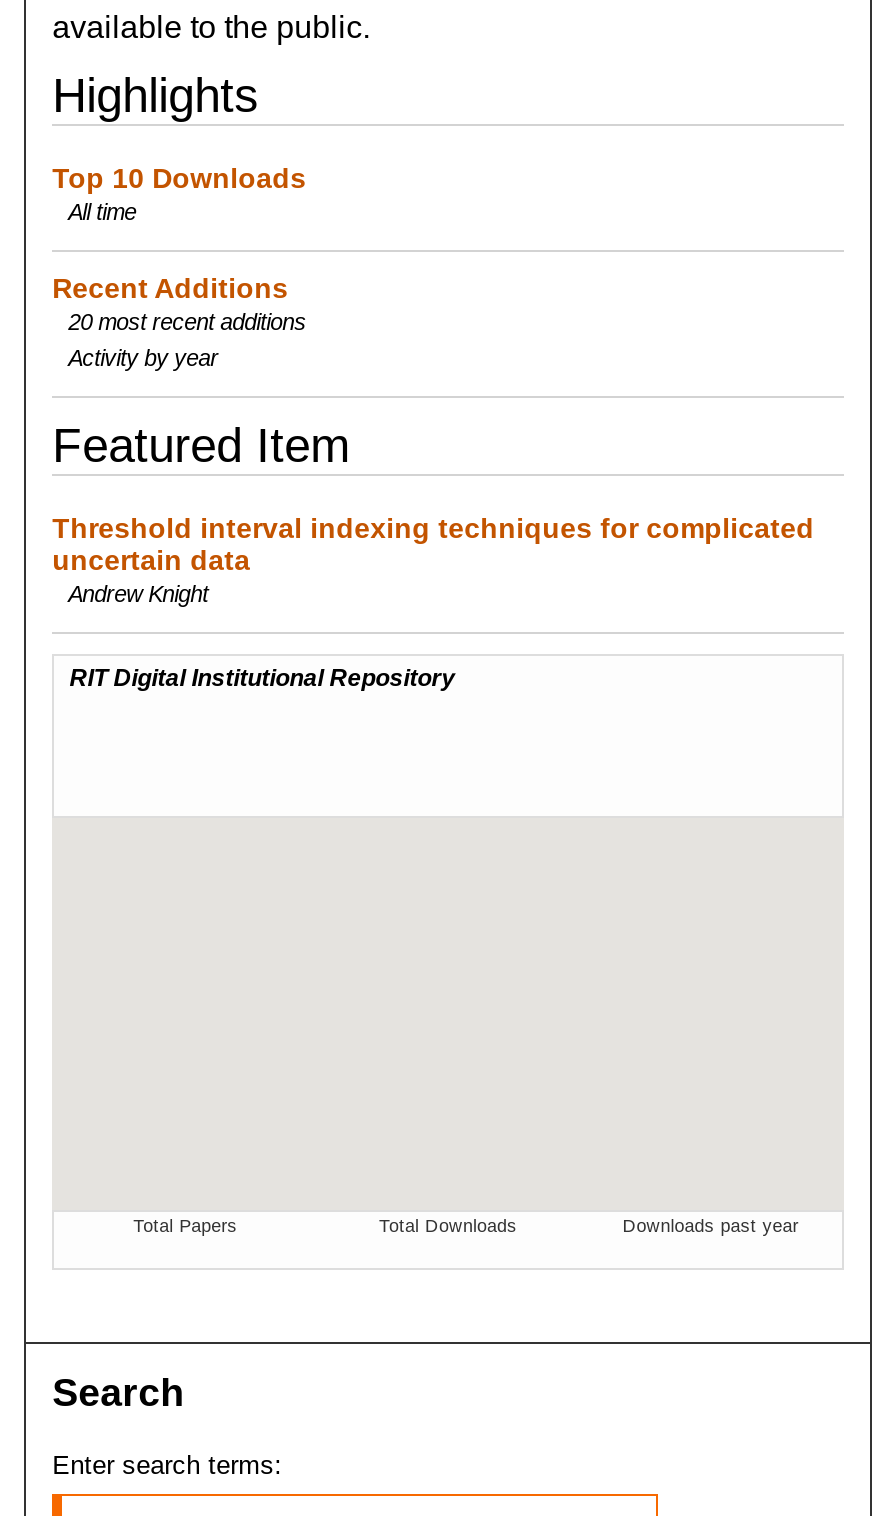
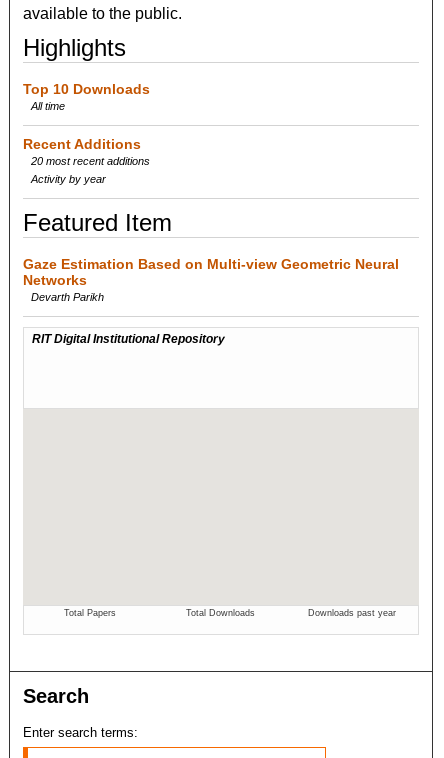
- Threshold interval indexing techniques for complicated
- uncertain data
- Andrew Knight
+ Gaze Estimation Based on Multi-view Geometric Neural
+ Networks
+ Devarth Parikh
